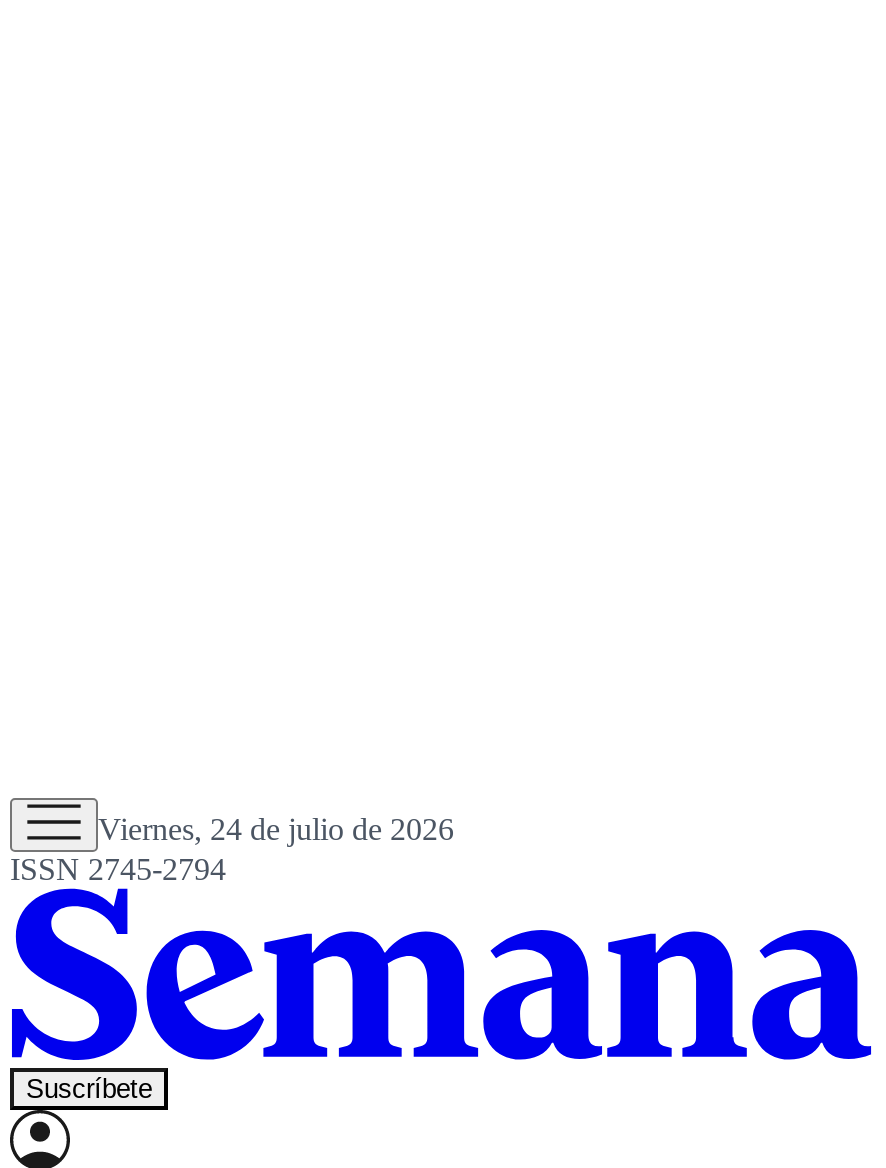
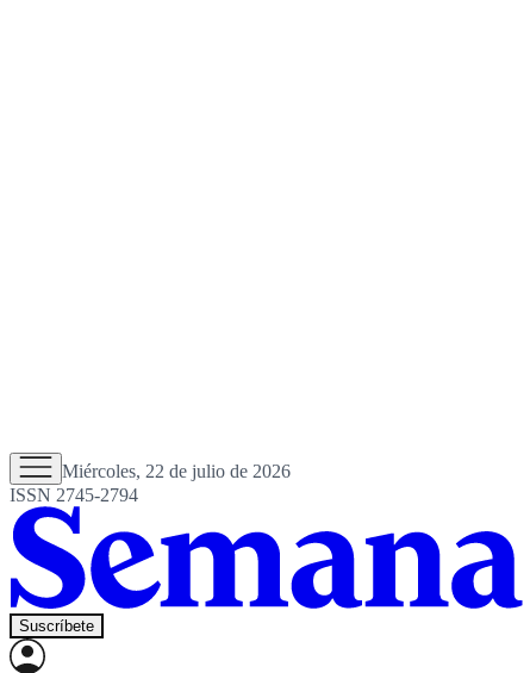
- Viernes, 24 de julio de 2026
+ Miércoles, 22 de julio de 2026
